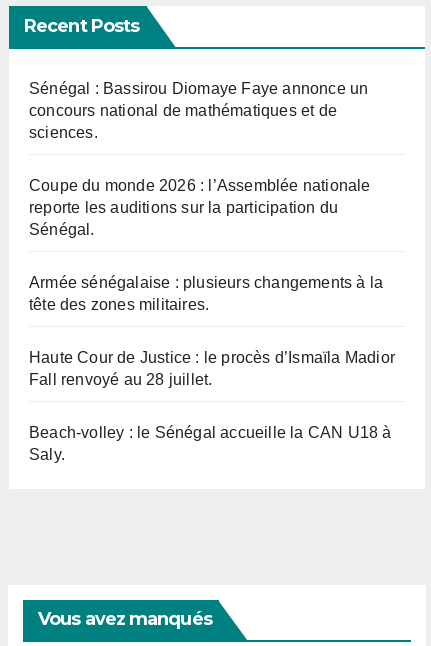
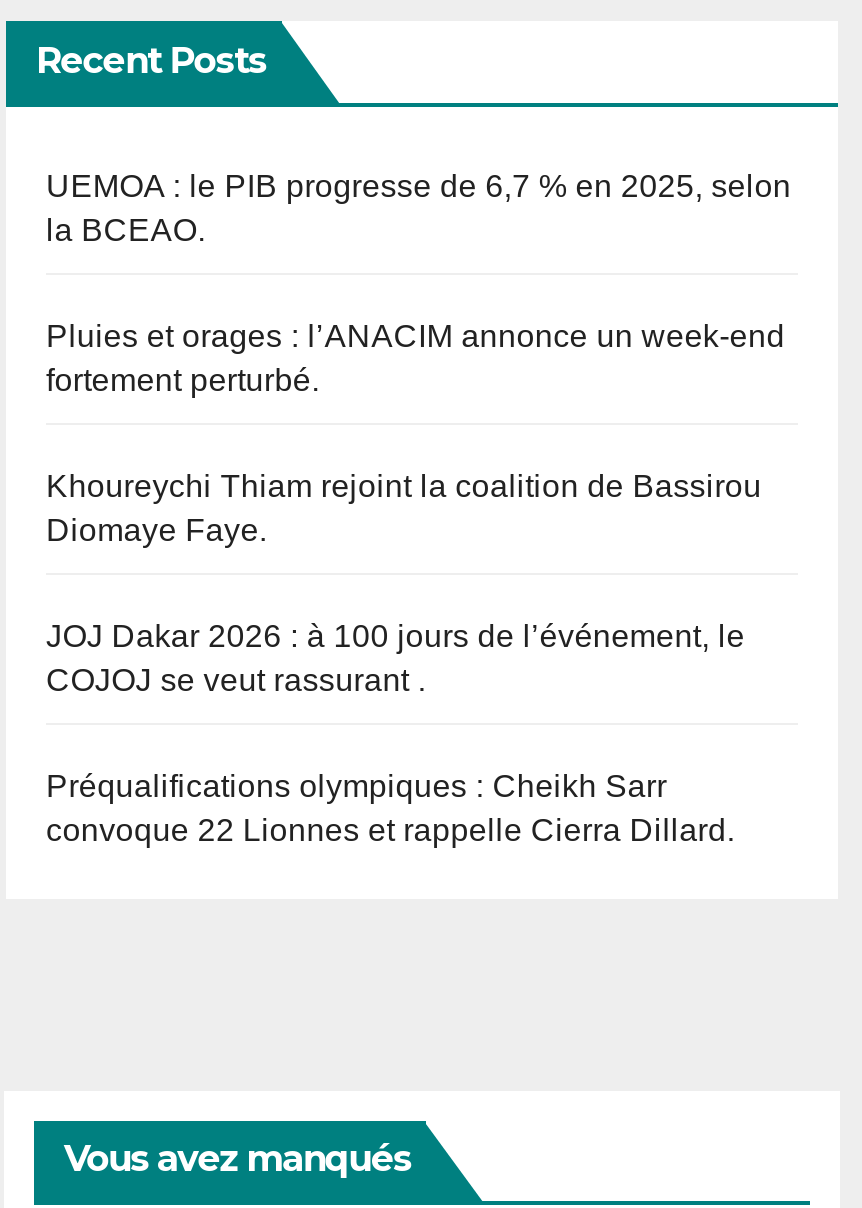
- Sénégal : Bassirou Diomaye Faye annonce un
- concours national de mathématiques et de
- sciences.
+ UEMOA : le PIB progresse de 6,7 % en 2025, selon
+ la BCEAO.

- Coupe du monde 2026 : l’Assemblée nationale
- reporte les auditions sur la participation du
- Sénégal.
+ Pluies et orages : l’ANACIM annonce un week-end
+ fortement perturbé.

- Armée sénégalaise : plusieurs changements à la
- tête des zones militaires.
+ Khoureychi Thiam rejoint la coalition de Bassirou
+ Diomaye Faye.

- Haute Cour de Justice : le procès d’Ismaïla Madior
- Fall renvoyé au 28 juillet.
+ JOJ Dakar 2026 : à 100 jours de l’événement, le
+ COJOJ se veut rassurant .

- Beach-volley : le Sénégal accueille la CAN U18 à
- Saly.
+ Préqualifications olympiques : Cheikh Sarr
+ convoque 22 Lionnes et rappelle Cierra Dillard.
